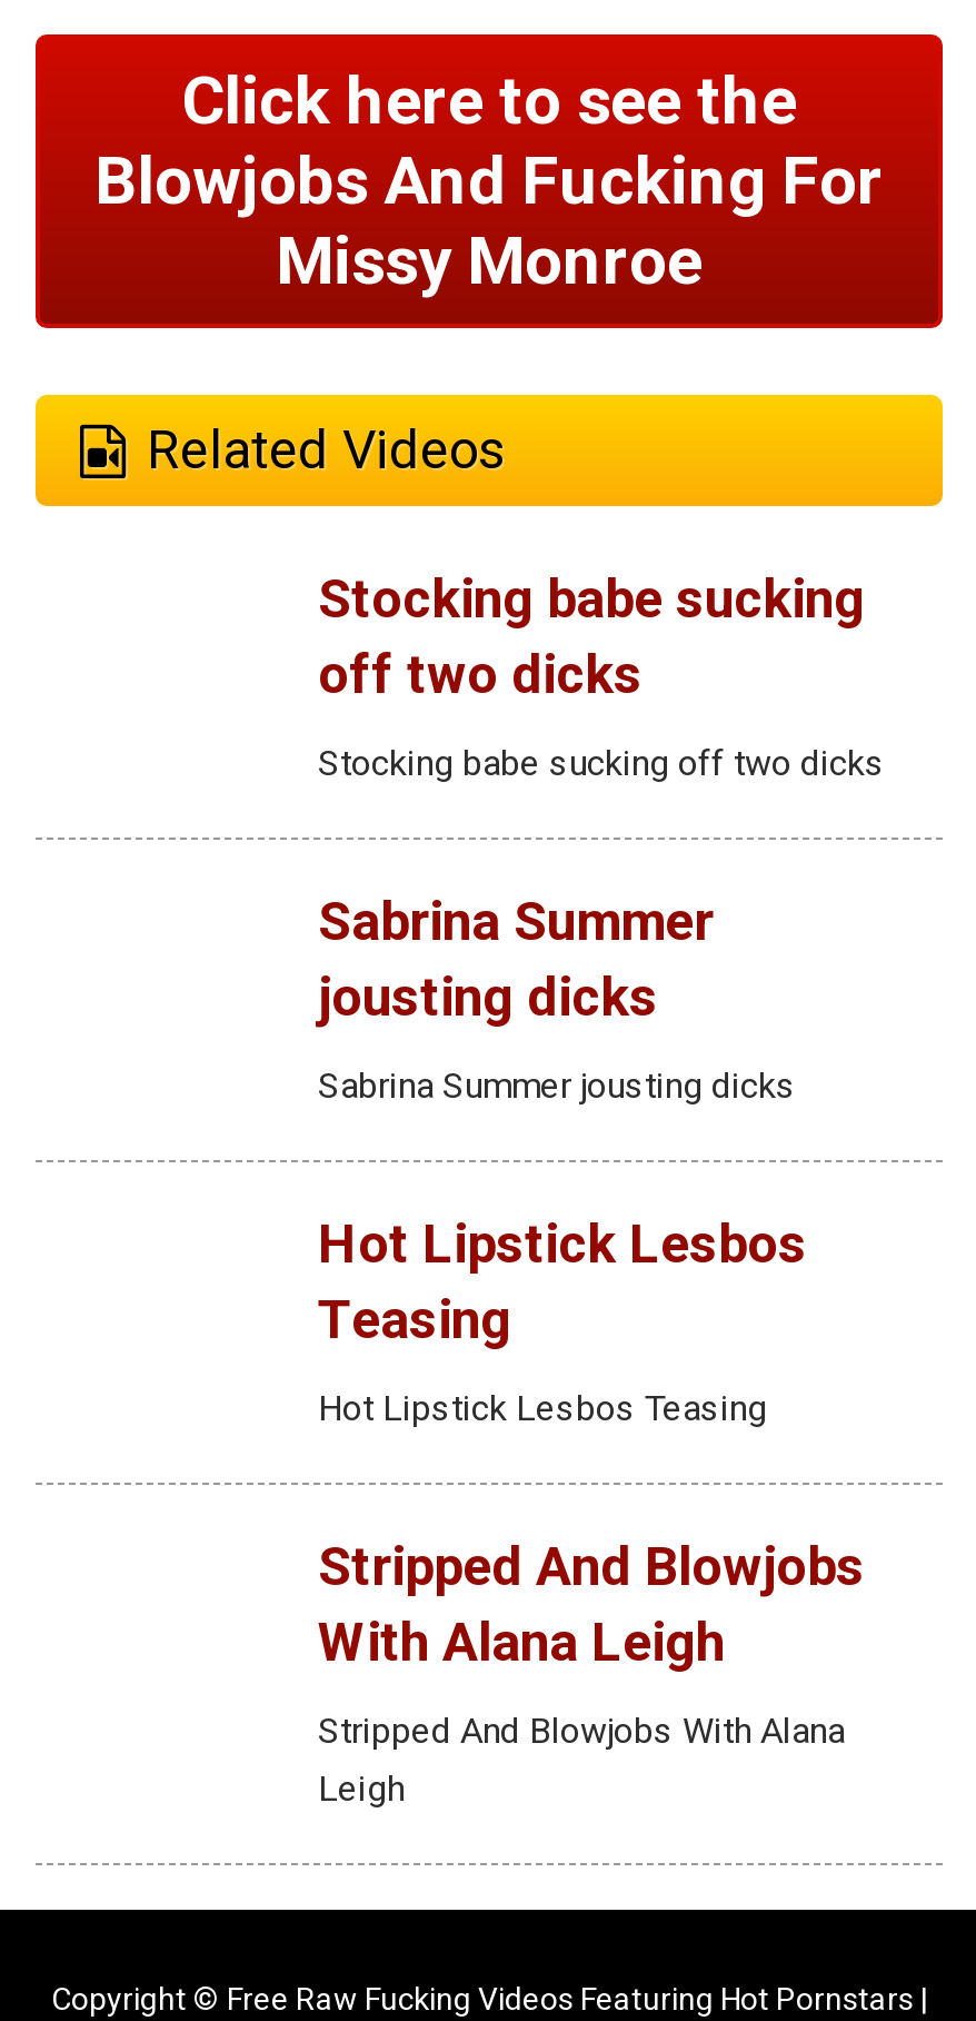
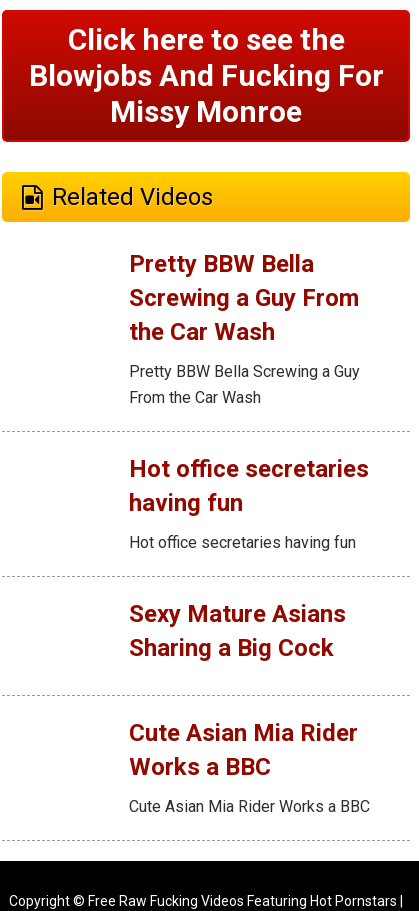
- Stocking babe sucking
- off two dicks
- Stocking babe sucking off two dicks
- Sabrina Summer
- jousting dicks
- Sabrina Summer jousting dicks
- Hot Lipstick Lesbos
- Teasing
- Hot Lipstick Lesbos Teasing
- Stripped And Blowjobs
- With Alana Leigh
- Stripped And Blowjobs With Alana
- Leigh
+ Pretty BBW Bella
+ Screwing a Guy From
+ the Car Wash
+ Pretty BBW Bella Screwing a Guy
+ From the Car Wash
+ Hot office secretaries
+ having fun
+ Hot office secretaries having fun
+ Sexy Mature Asians
+ Sharing a Big Cock
+ Cute Asian Mia Rider
+ Works a BBC
+ Cute Asian Mia Rider Works a BBC
